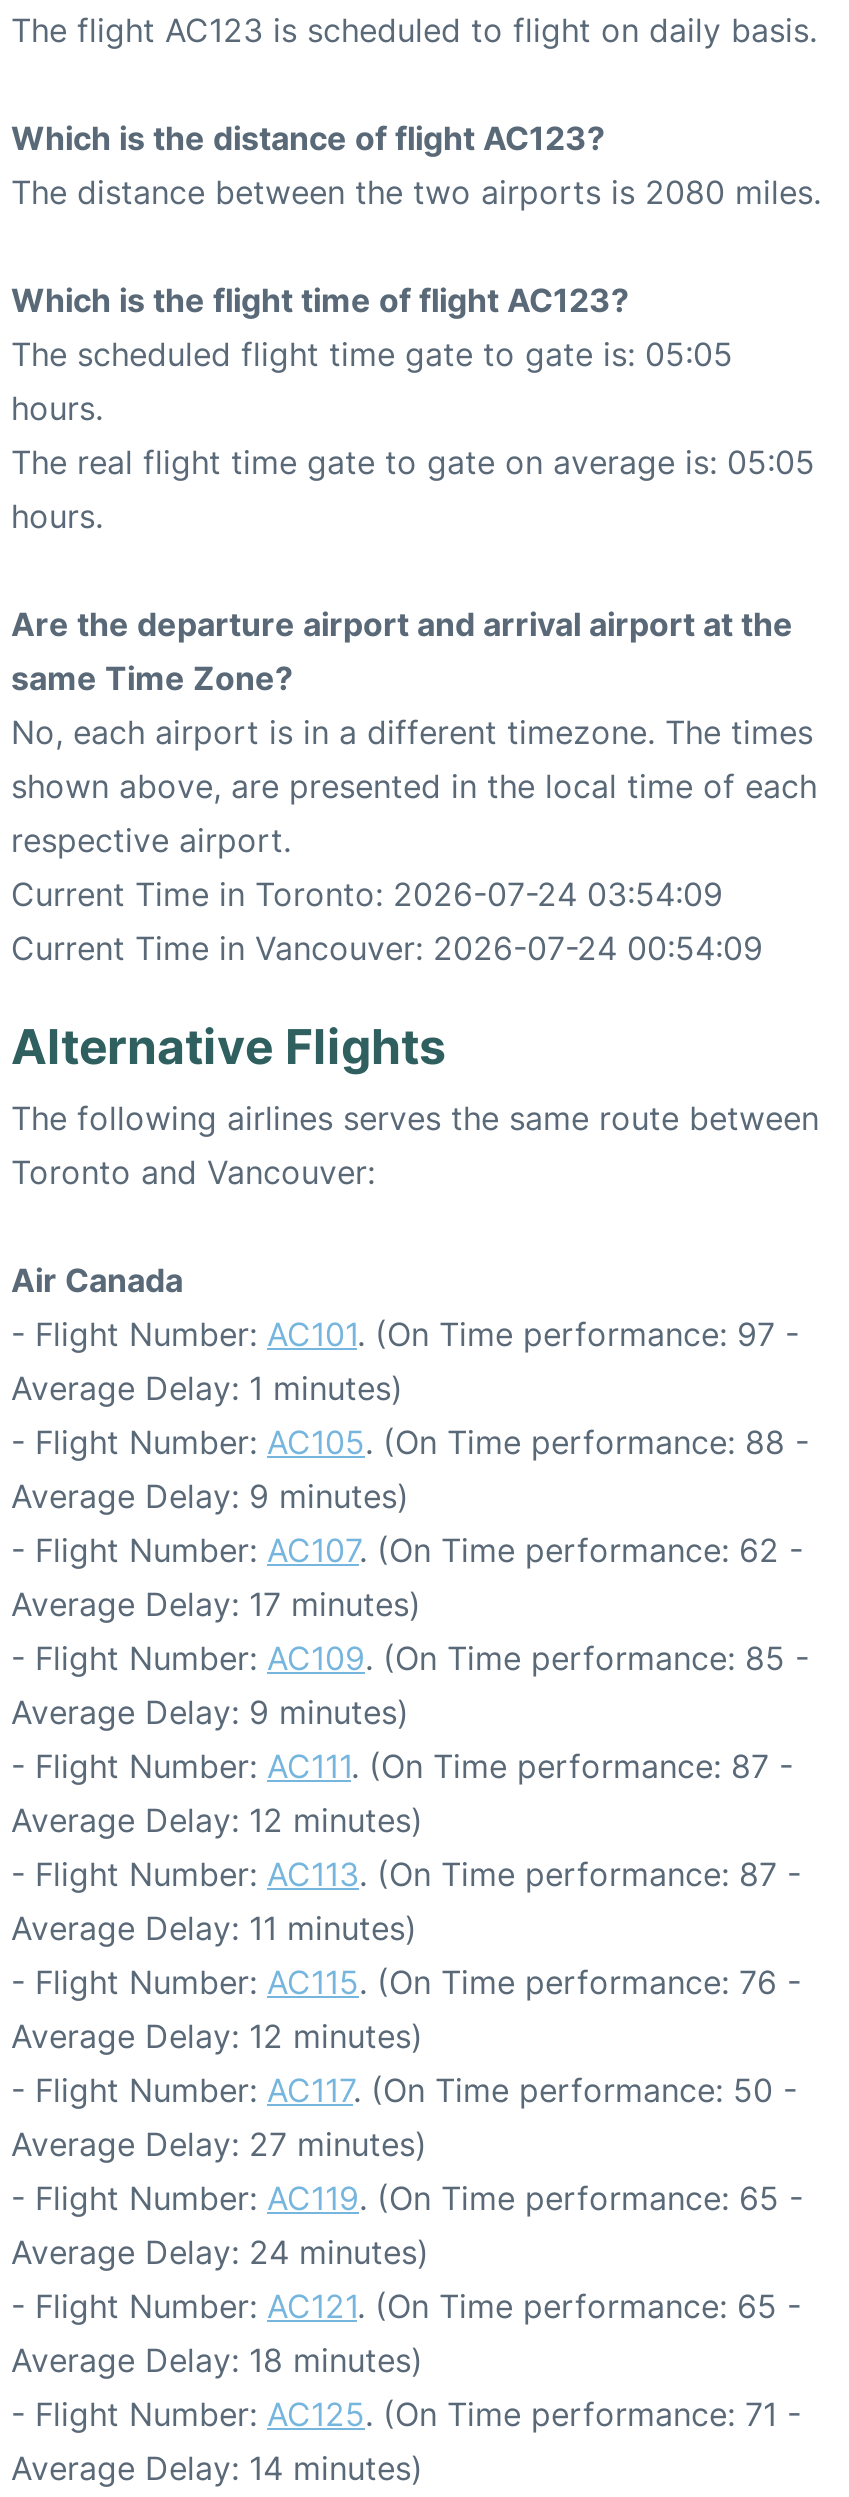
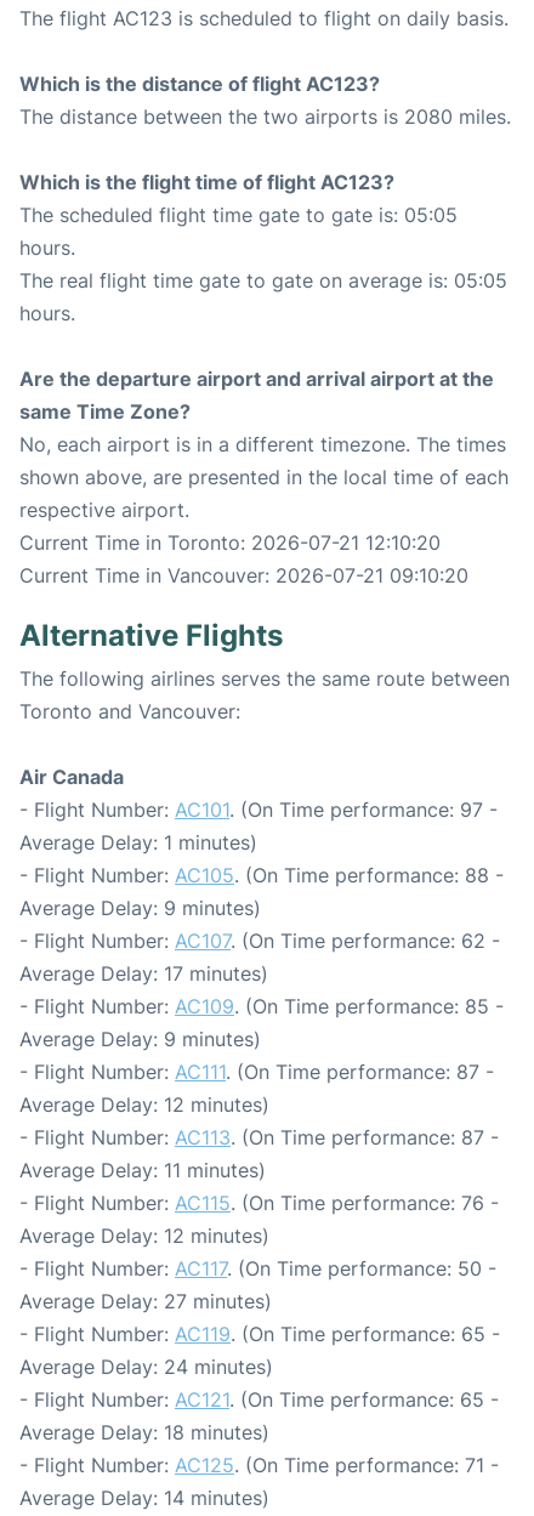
- Current Time in Toronto: 2026-07-24 03:54:09
+ Current Time in Toronto: 2026-07-21 12:10:20

- Current Time in Vancouver: 2026-07-24 00:54:09
+ Current Time in Vancouver: 2026-07-21 09:10:20
